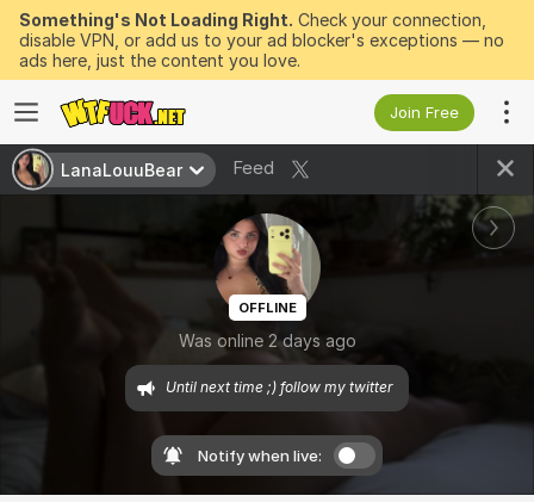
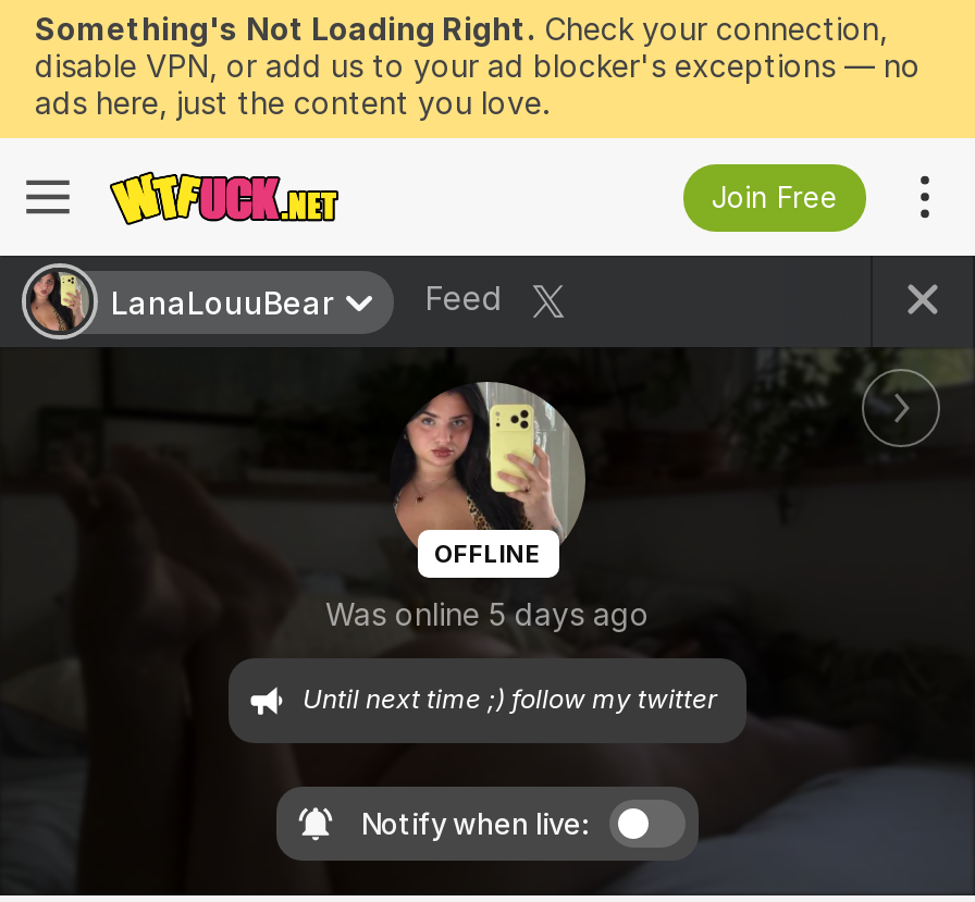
- Was online 2 days ago
+ Was online 5 days ago
